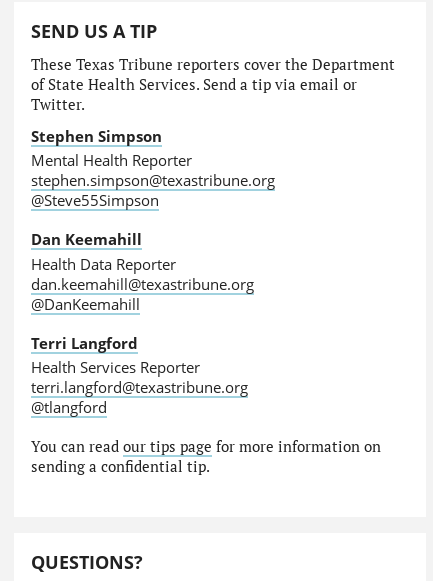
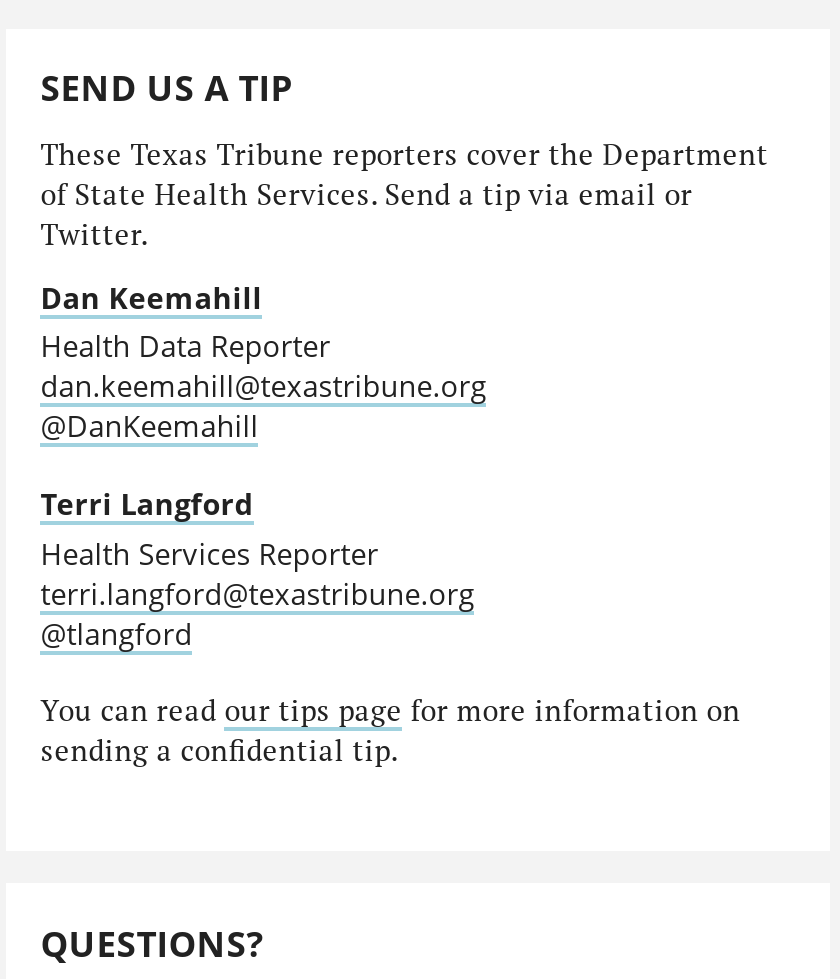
- Stephen Simpson
- Mental Health Reporter
- stephen.simpson@texastribune.org
- @Steve55Simpson
